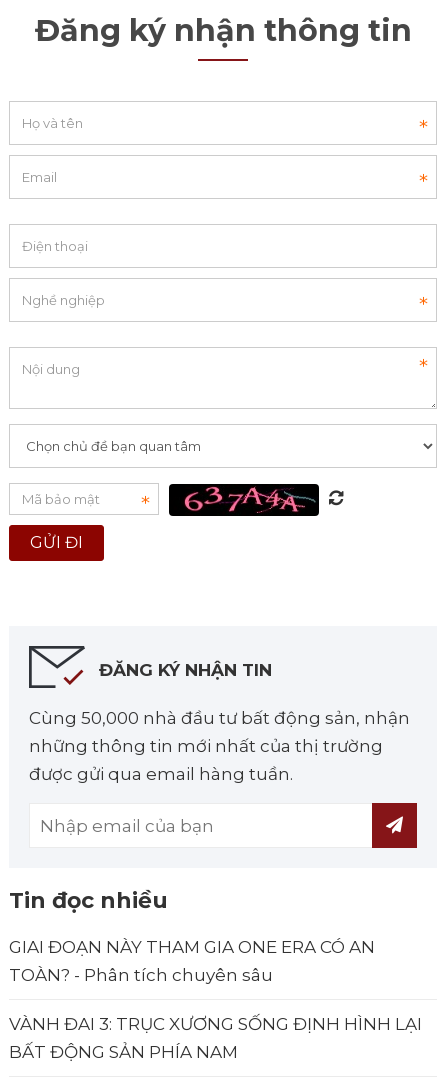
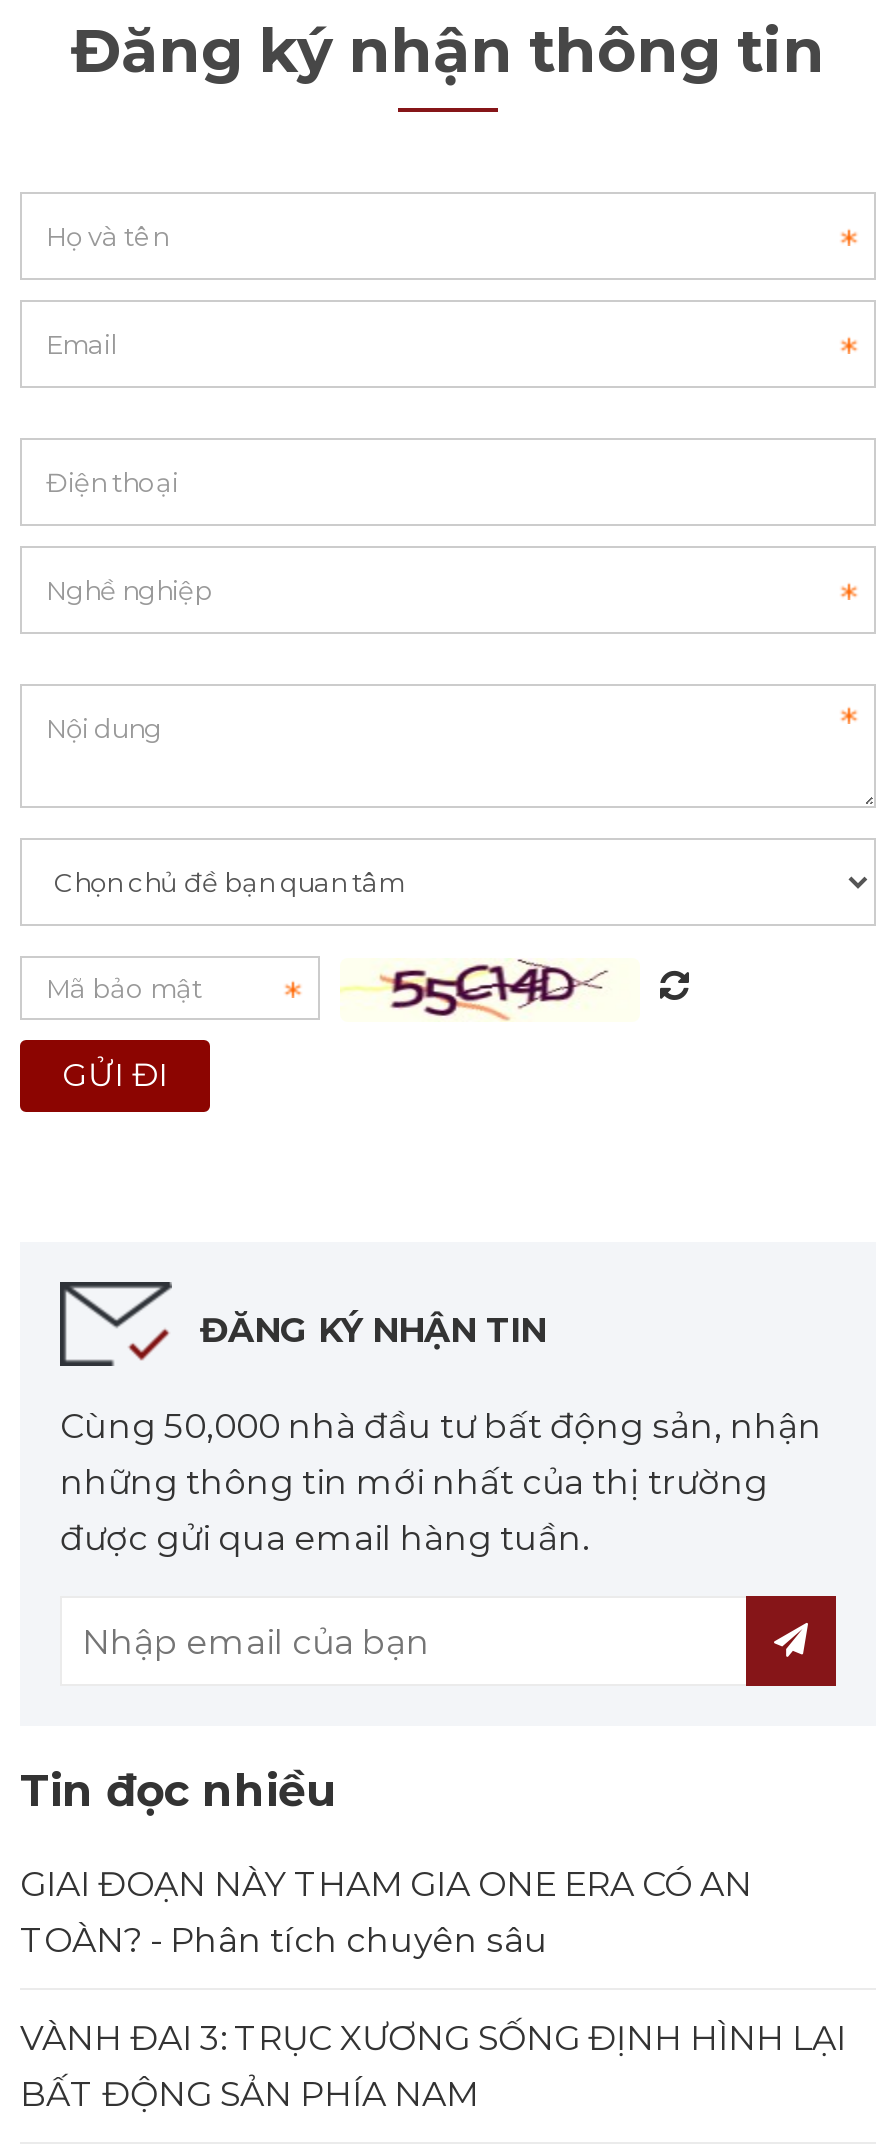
- [image]
+ [image]
